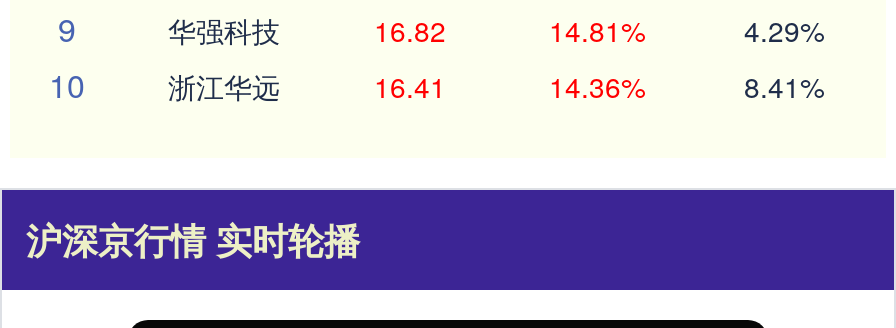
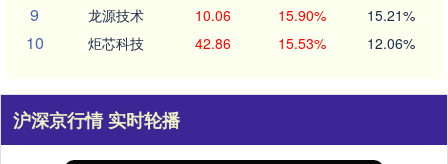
- 华强科技
- 16.82
- 14.81%
- 4.29%
+ 龙源技术
+ 10.06
+ 15.90%
+ 15.21%

- 浙江华远
- 16.41
- 14.36%
- 8.41%
+ 炬芯科技
+ 42.86
+ 15.53%
+ 12.06%
